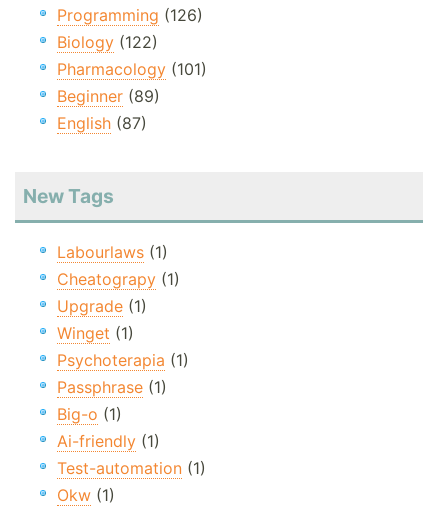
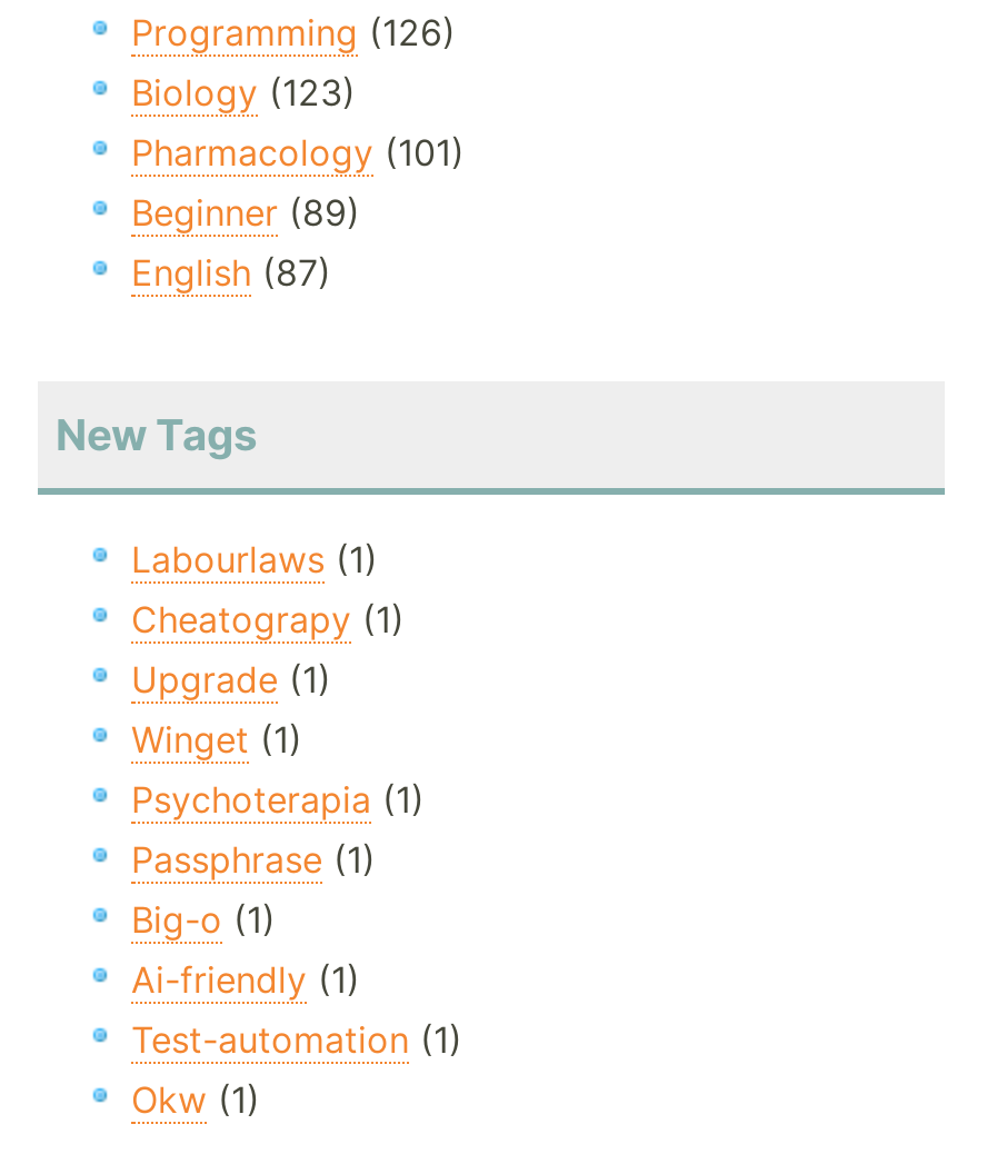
- Biology (122)
+ Biology (123)
